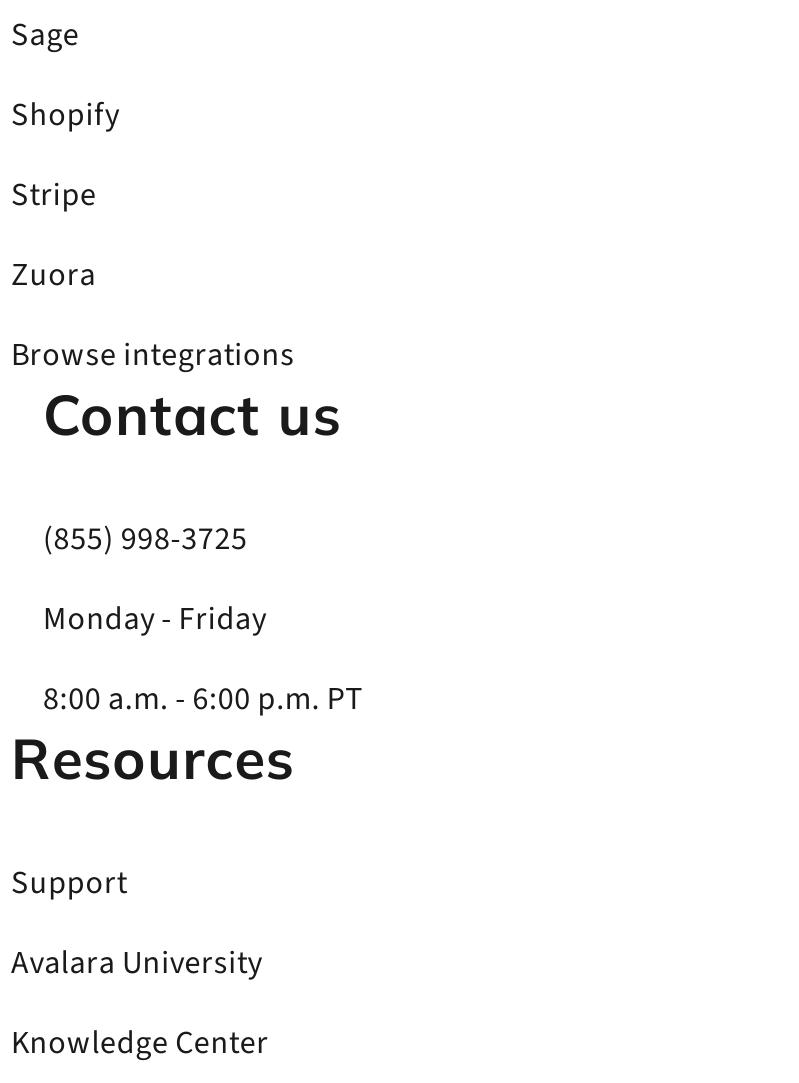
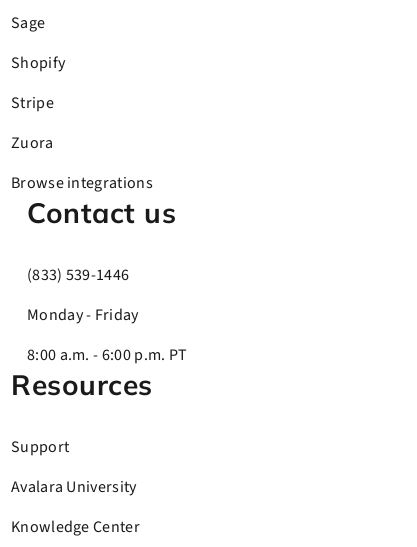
- (855) 998-3725
+ (833) 539-1446
